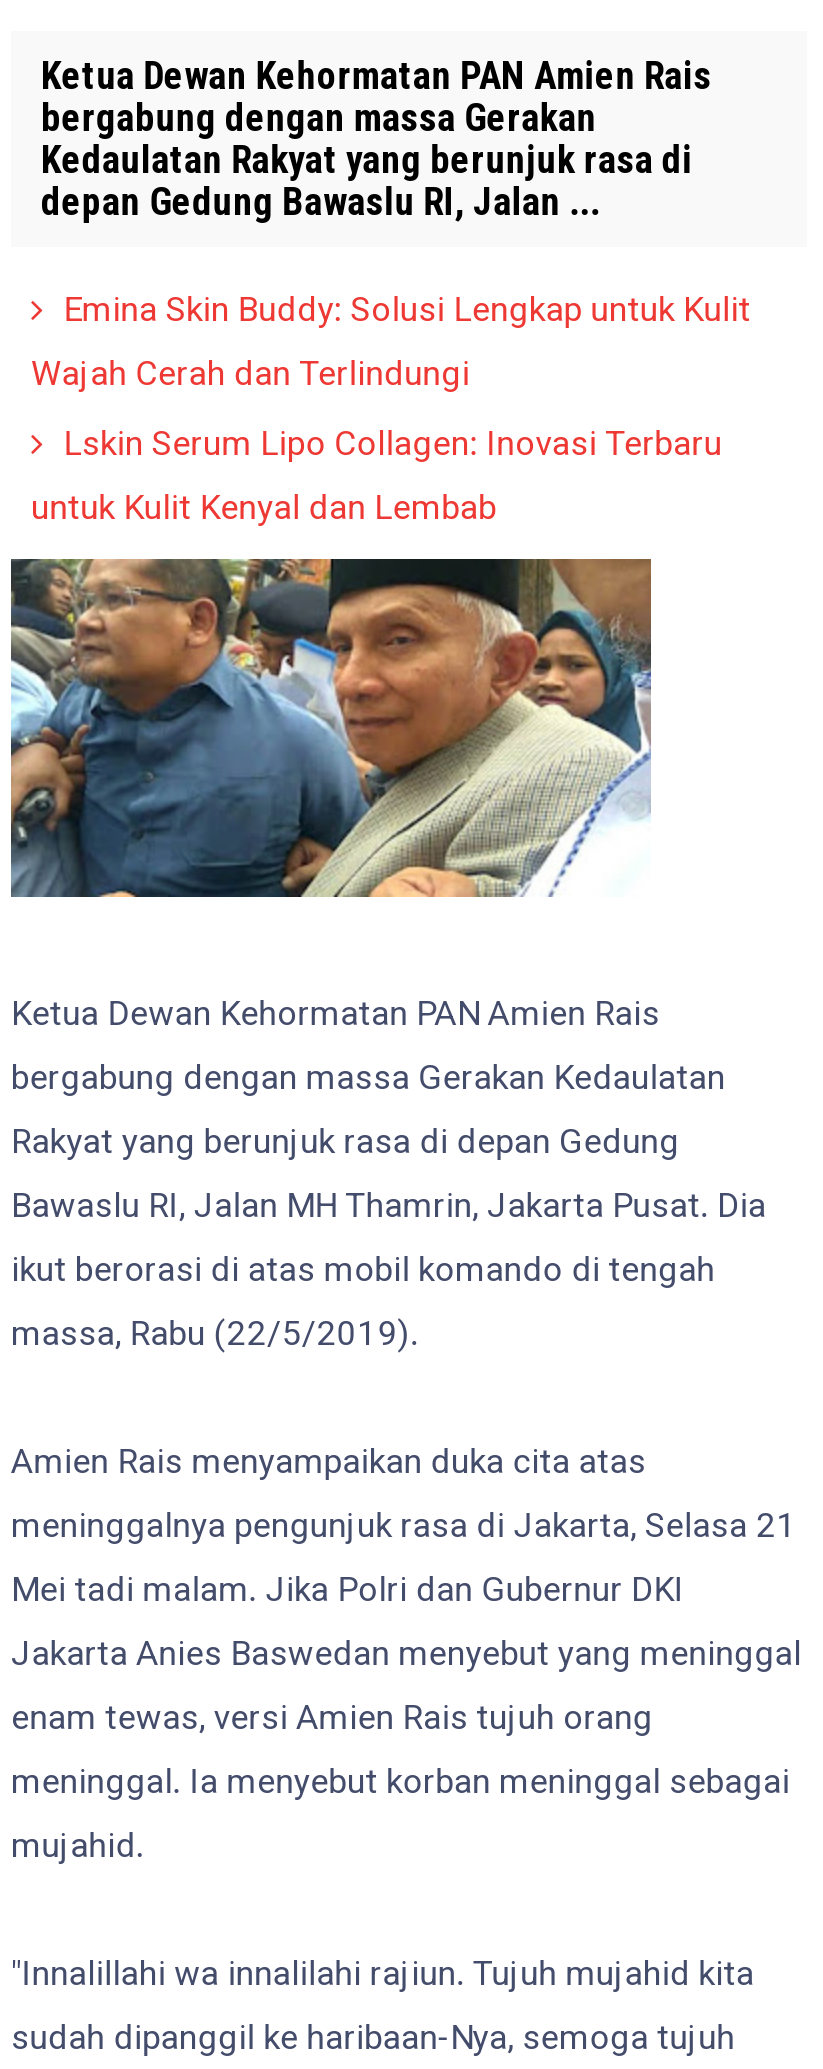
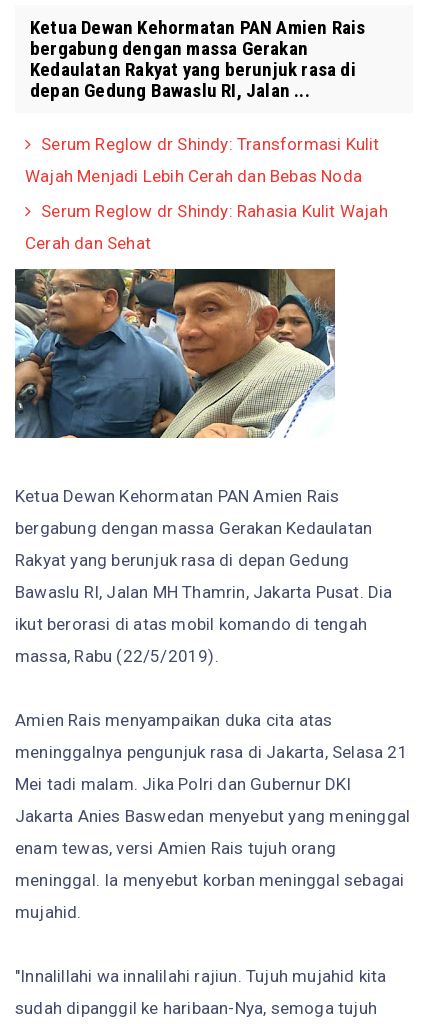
- Emina Skin Buddy: Solusi Lengkap untuk Kulit
+ Serum Reglow dr Shindy: Transformasi Kulit

- Wajah Cerah dan Terlindungi
+ Wajah Menjadi Lebih Cerah dan Bebas Noda

- Lskin Serum Lipo Collagen: Inovasi Terbaru
+ Serum Reglow dr Shindy: Rahasia Kulit Wajah

- untuk Kulit Kenyal dan Lembab
+ Cerah dan Sehat
